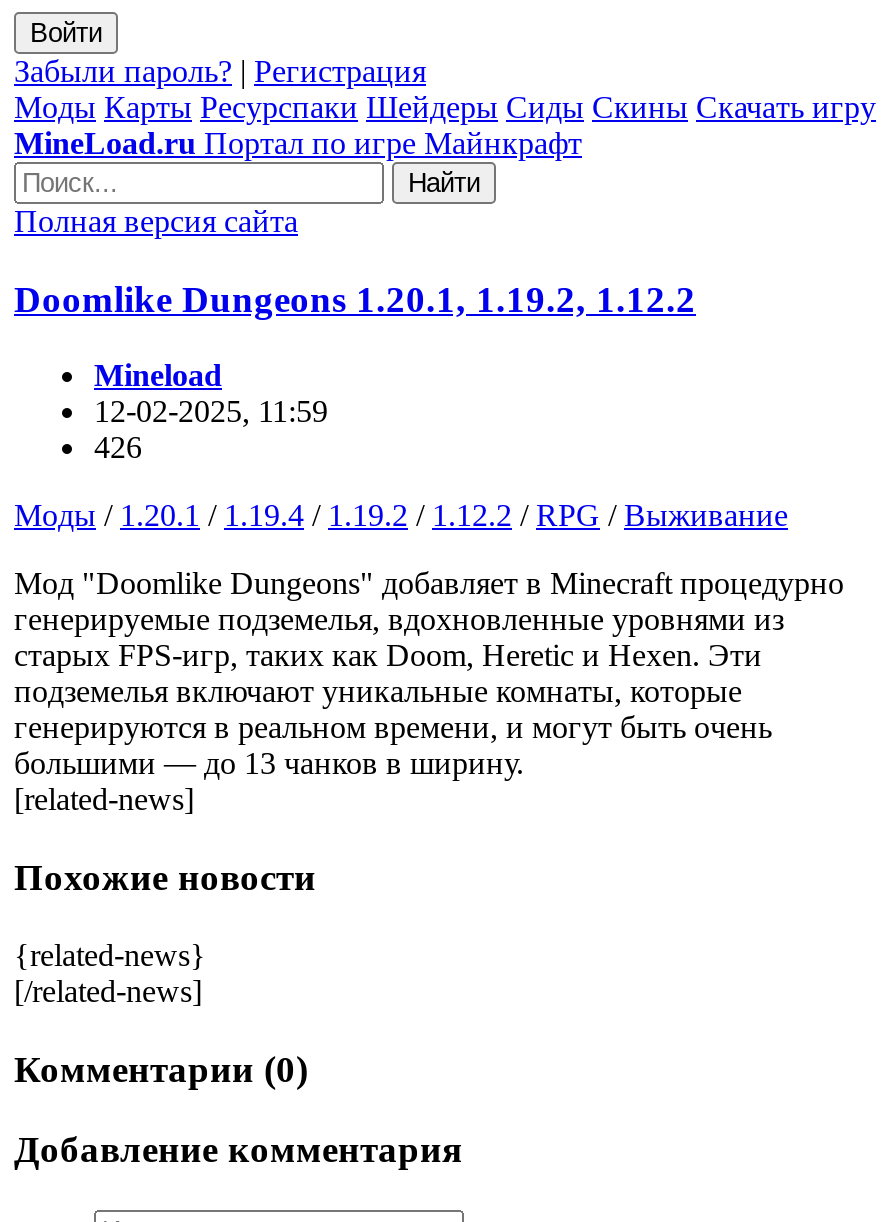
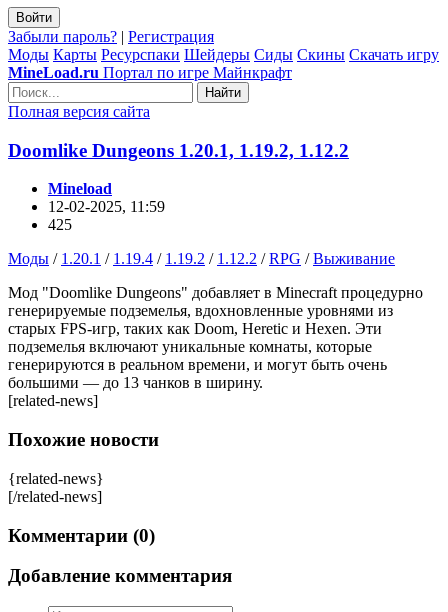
- 426
+ 425
